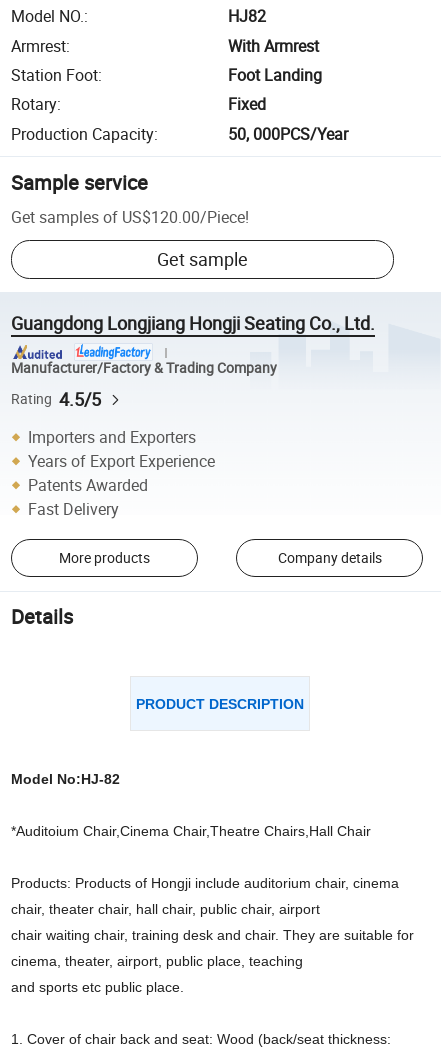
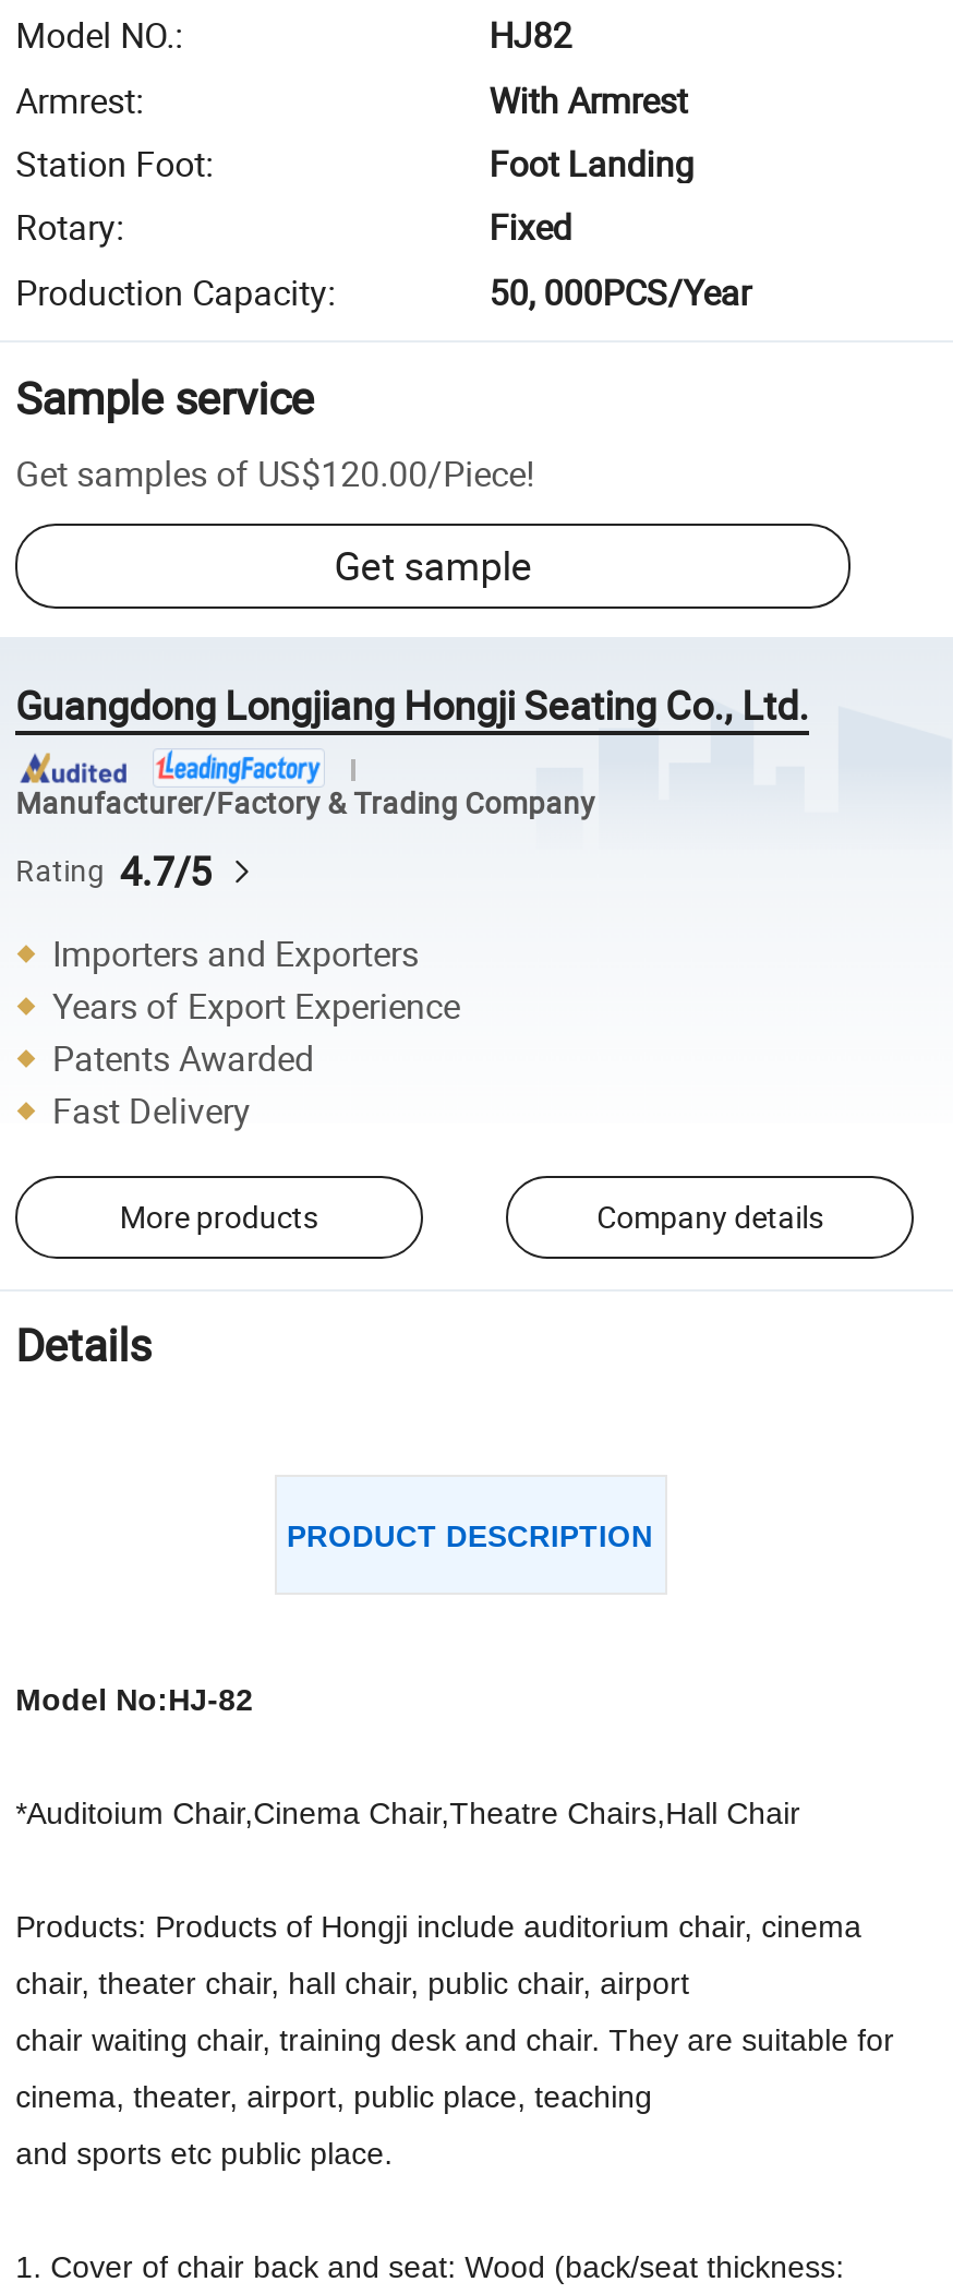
- Rating 4.5/5
+ Rating 4.7/5
